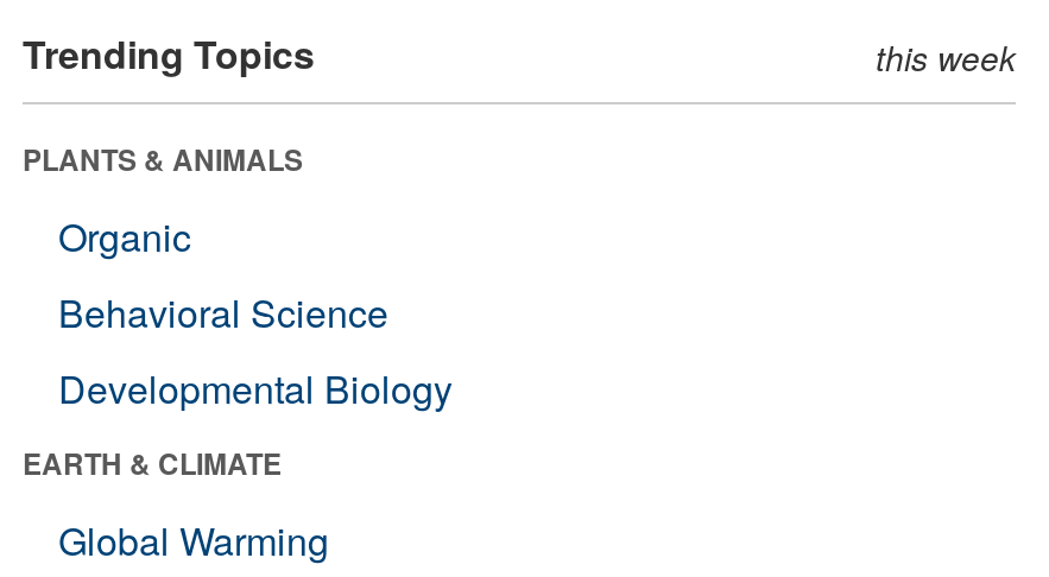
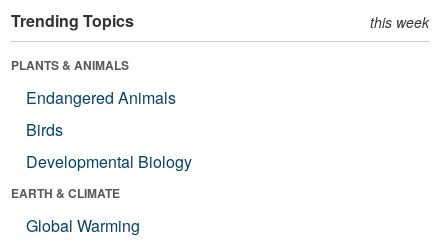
- Organic
- Behavioral Science
+ Endangered Animals
+ Birds
